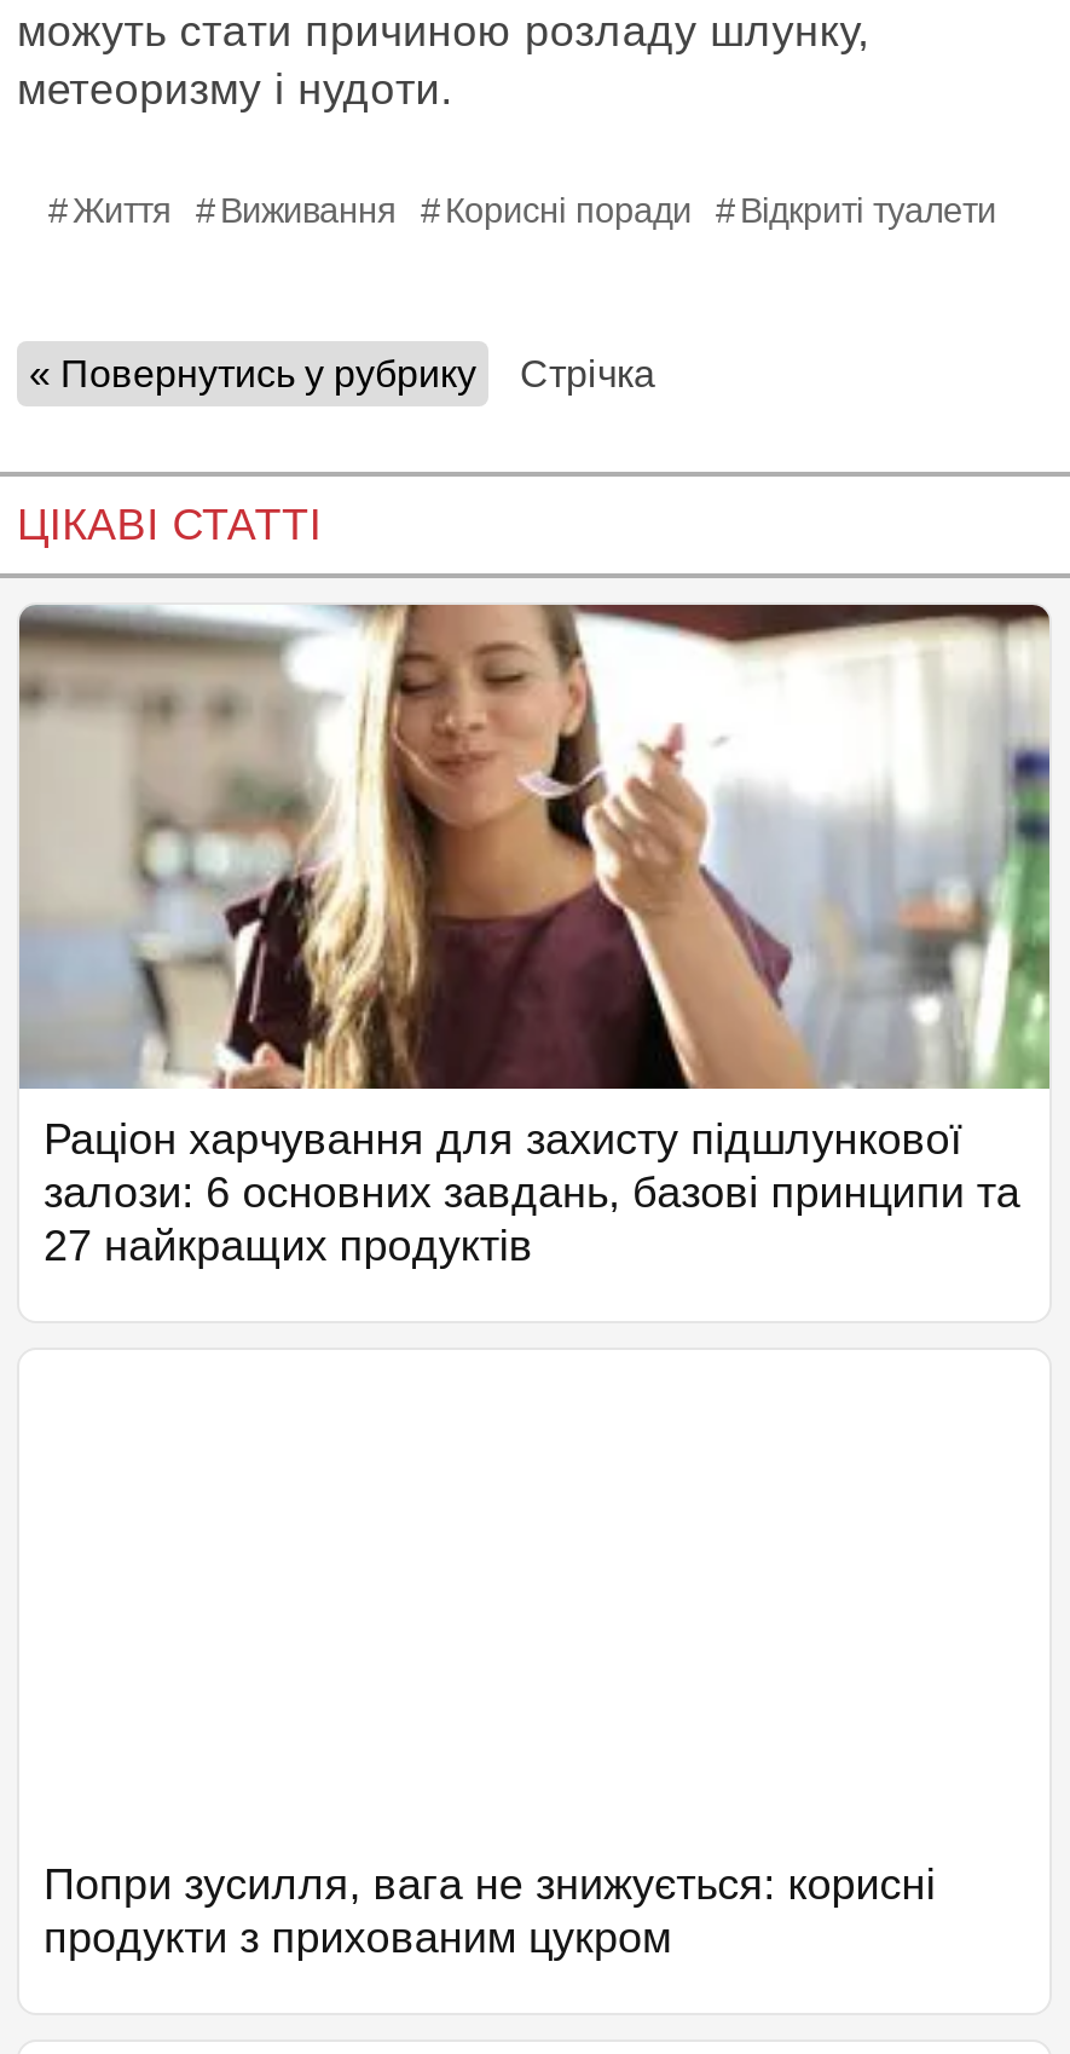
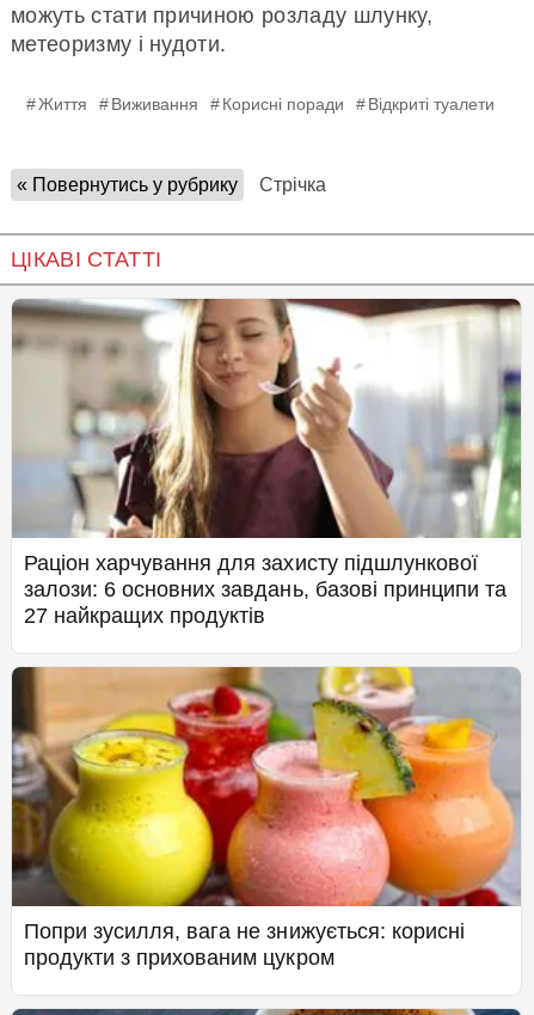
+ [image]
